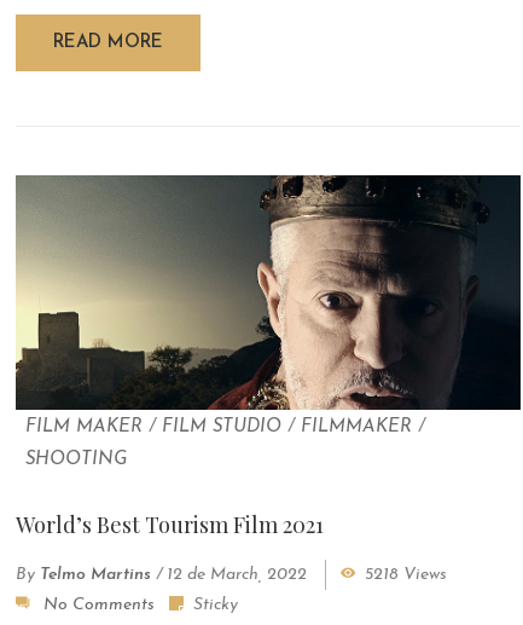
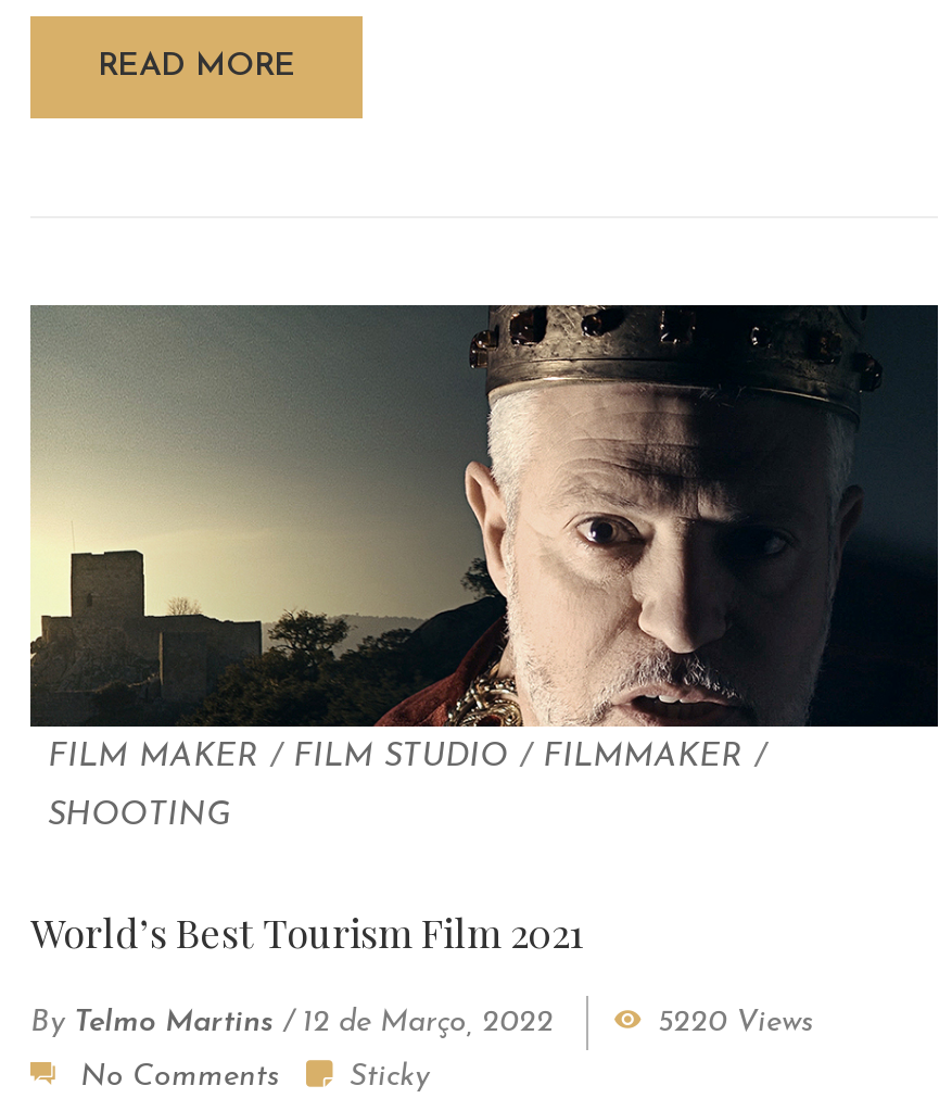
- By Telmo Martins / 12 de March, 2022
+ By Telmo Martins / 12 de Março, 2022

- 5218 Views
+ 5220 Views
